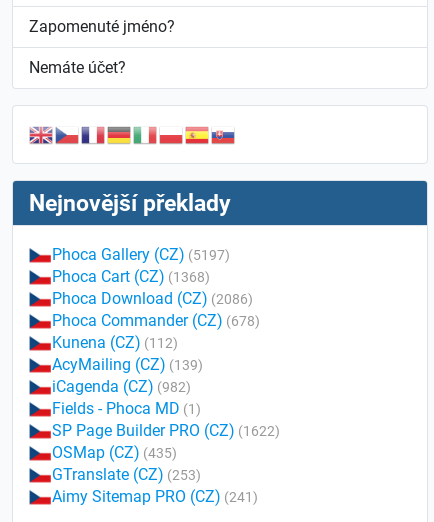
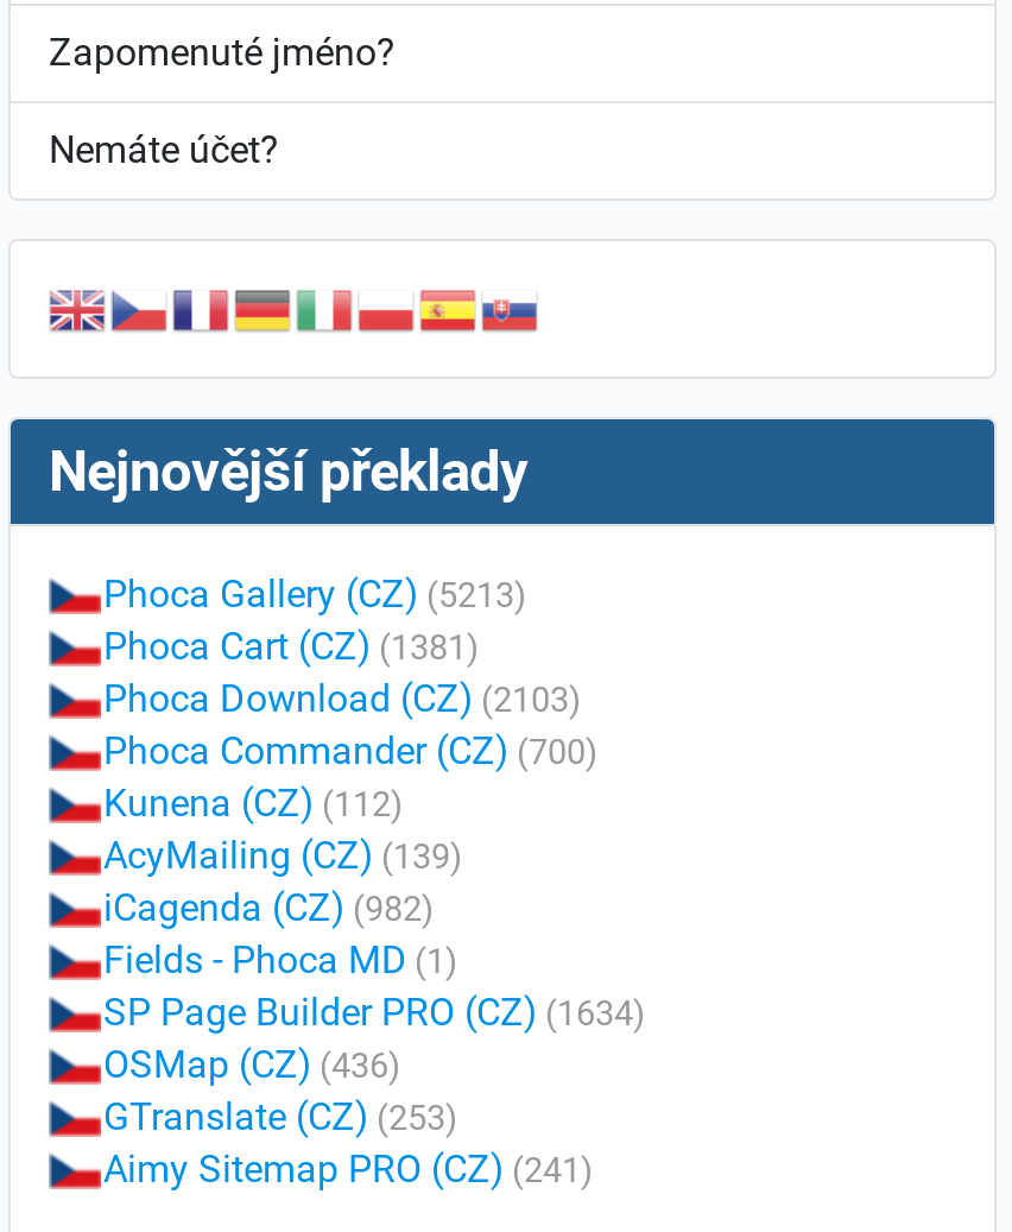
- Phoca Gallery (CZ) (5197)
+ Phoca Gallery (CZ) (5213)

- Phoca Cart (CZ) (1368)
+ Phoca Cart (CZ) (1381)

- Phoca Download (CZ) (2086)
+ Phoca Download (CZ) (2103)

- Phoca Commander (CZ) (678)
+ Phoca Commander (CZ) (700)

- SP Page Builder PRO (CZ) (1622)
+ SP Page Builder PRO (CZ) (1634)

- OSMap (CZ) (435)
+ OSMap (CZ) (436)
